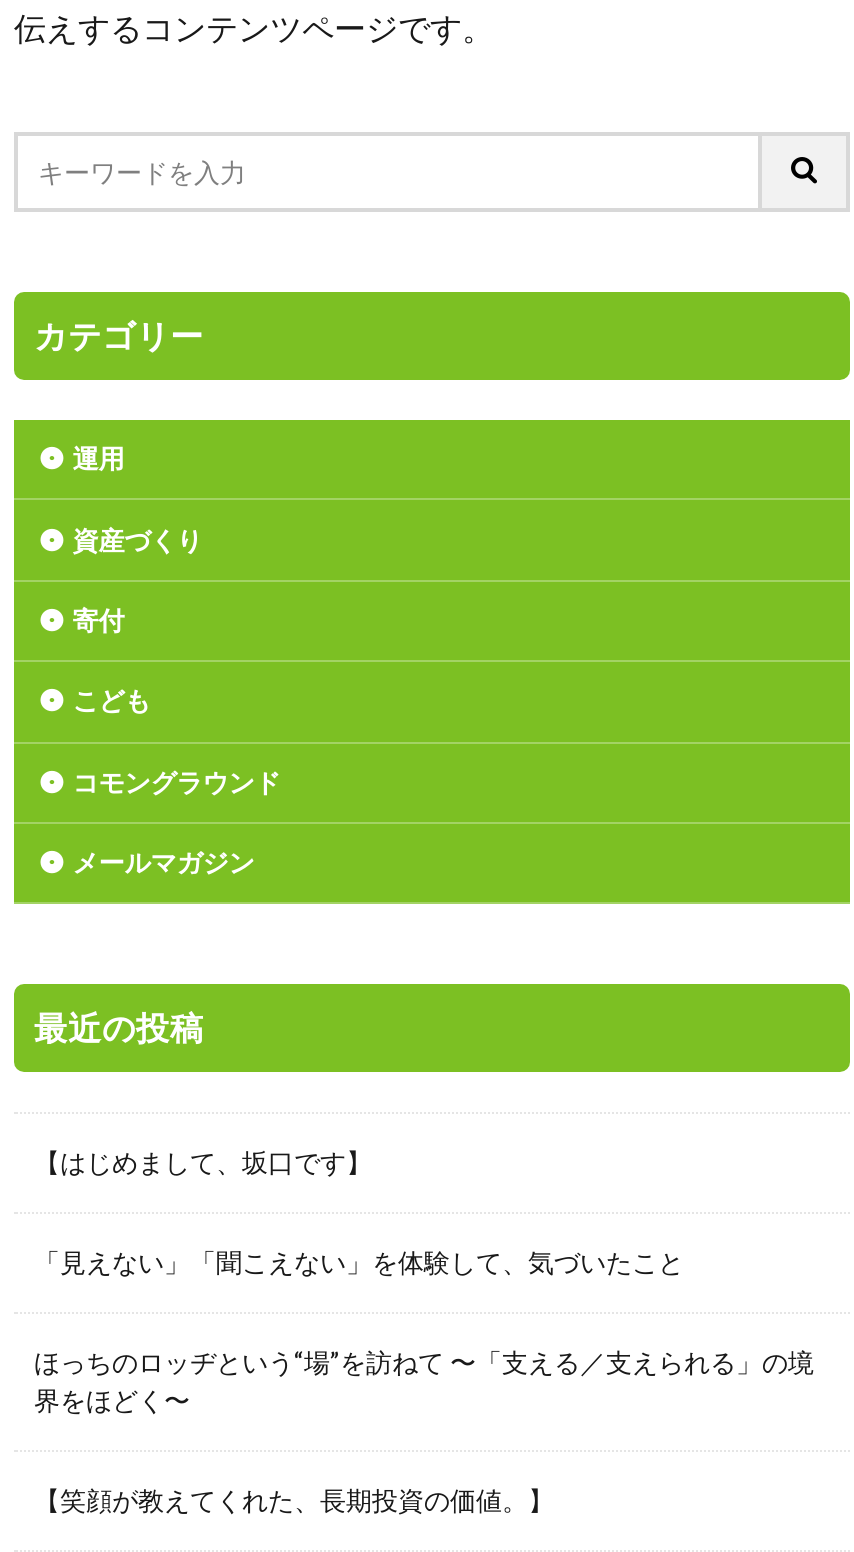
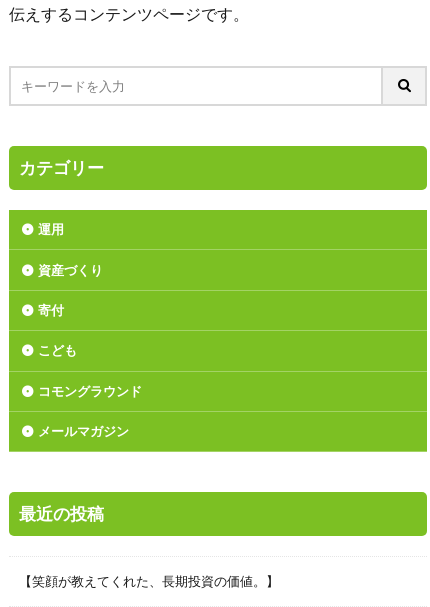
- 【はじめまして、坂口です】
- 「見えない」「聞こえない」を体験して、気づいたこと
- ほっちのロッヂという“場”を訪ねて 〜「支える／支えられる」の境
- 界をほどく〜
